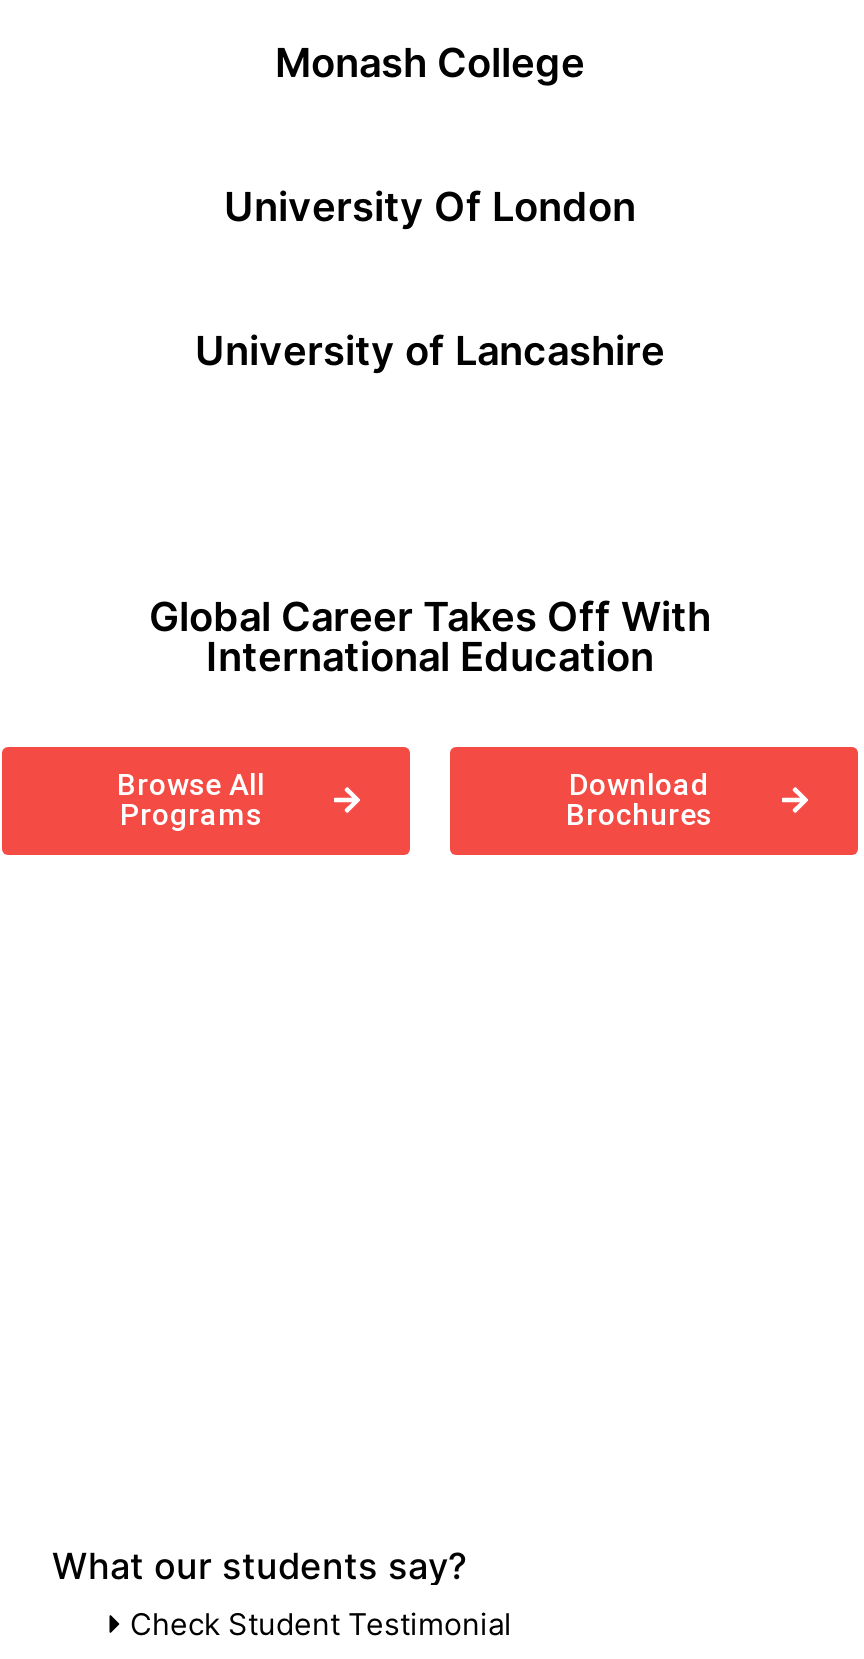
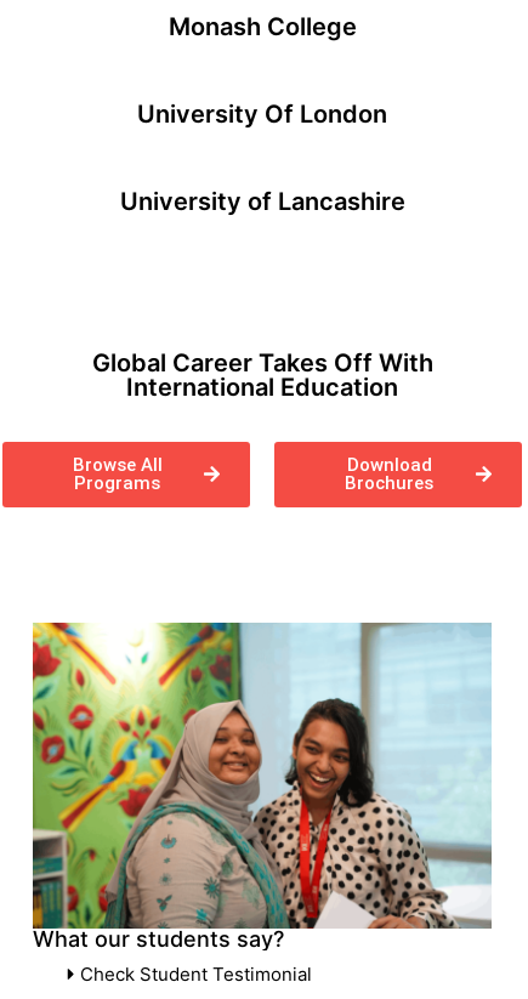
+ [image]
